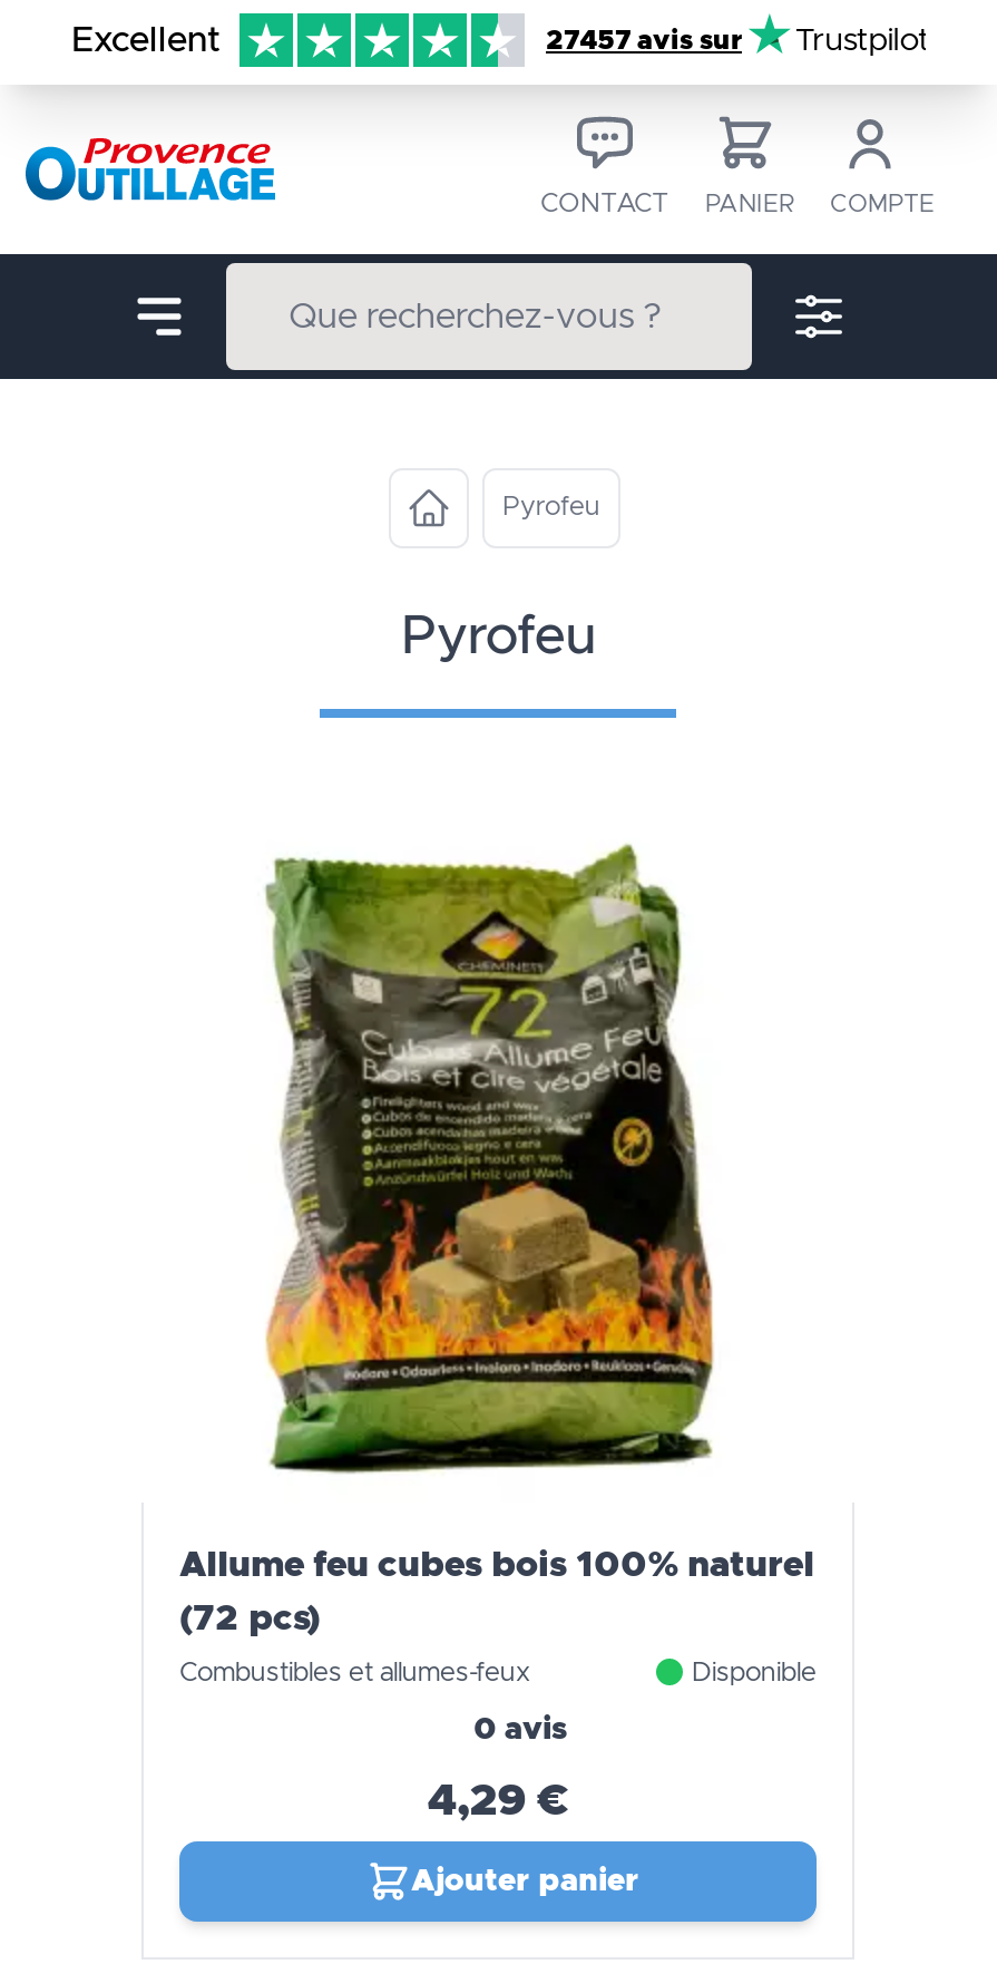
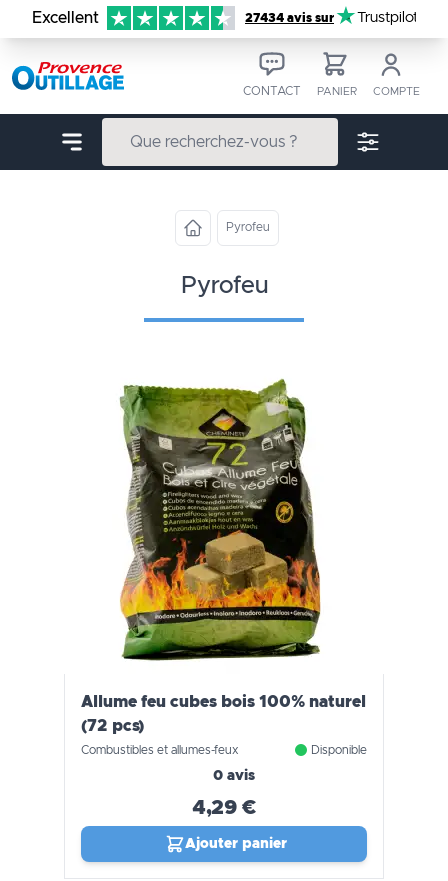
- 27457 avis sur Trustpilot
+ 27434 avis sur Trustpilot
